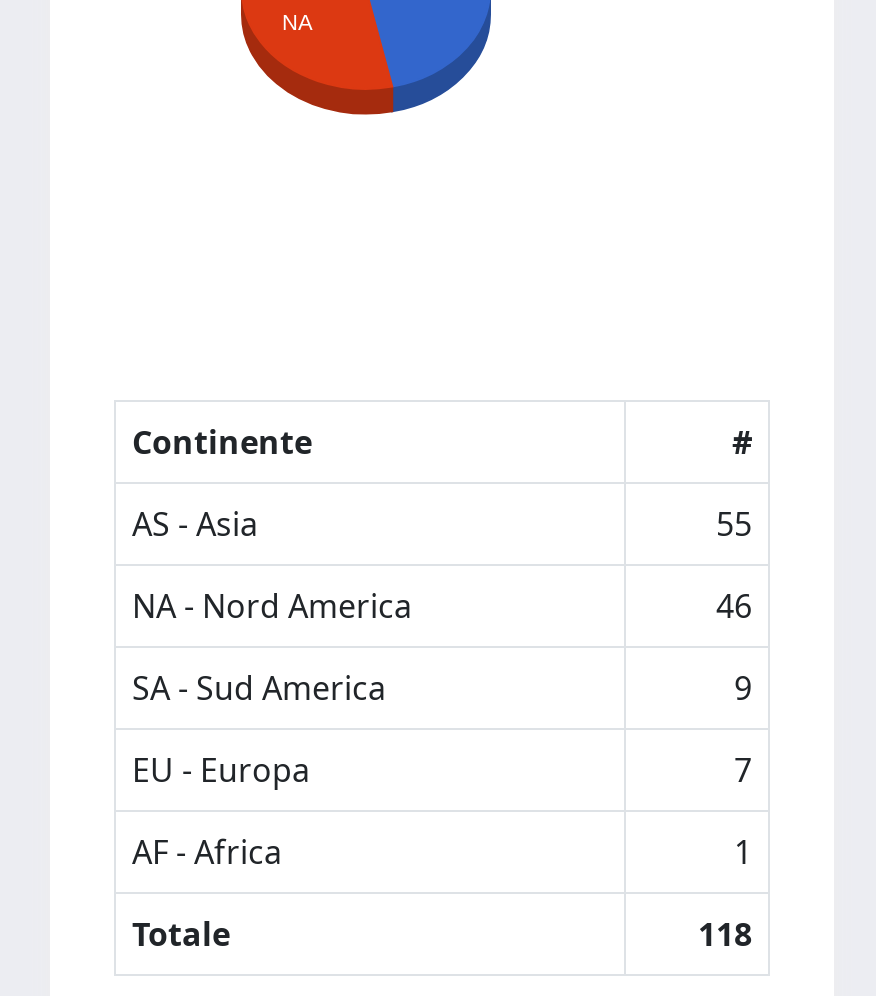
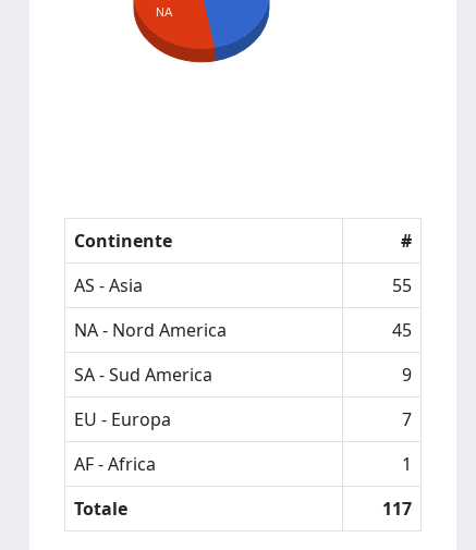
- 46
+ 45

- 118
+ 117
